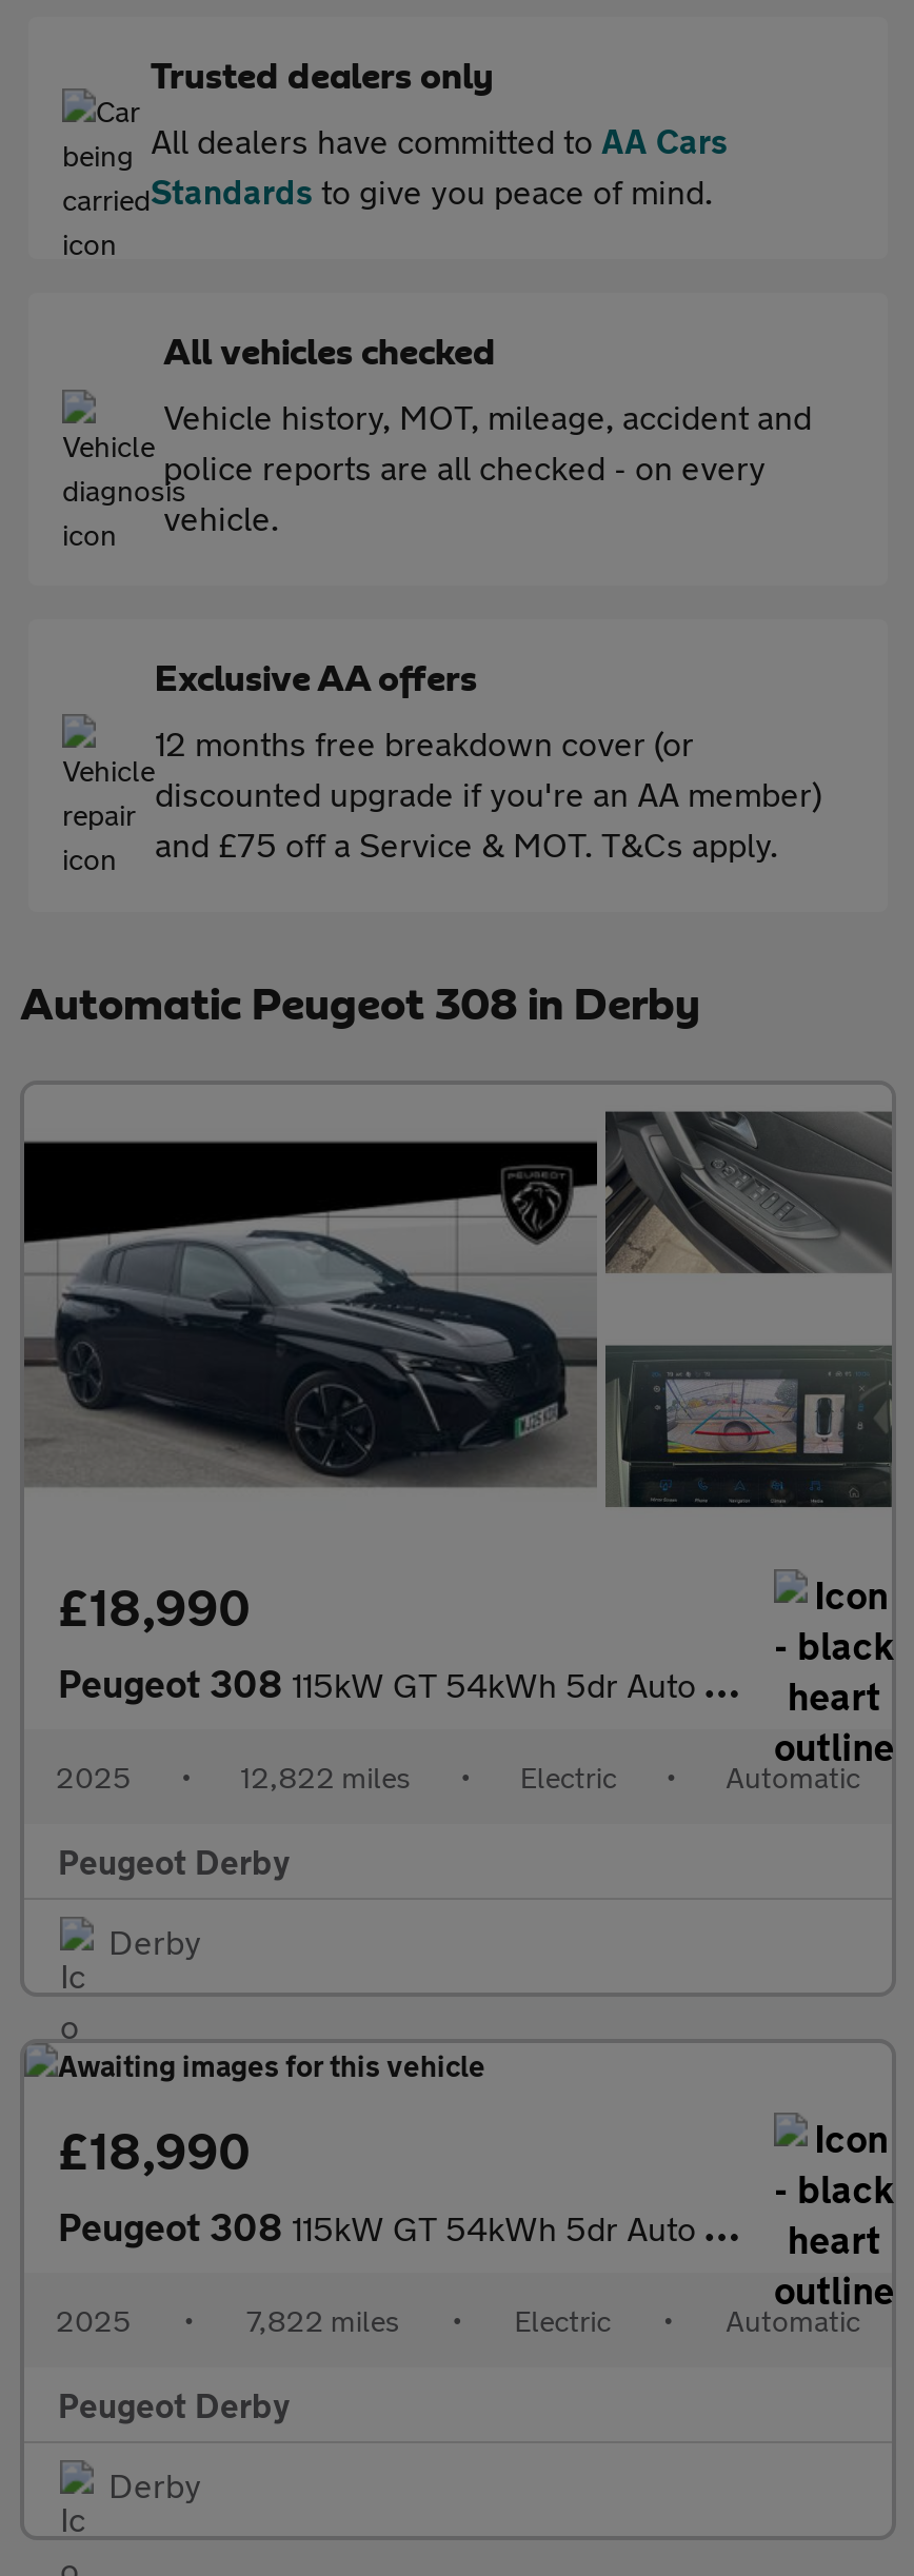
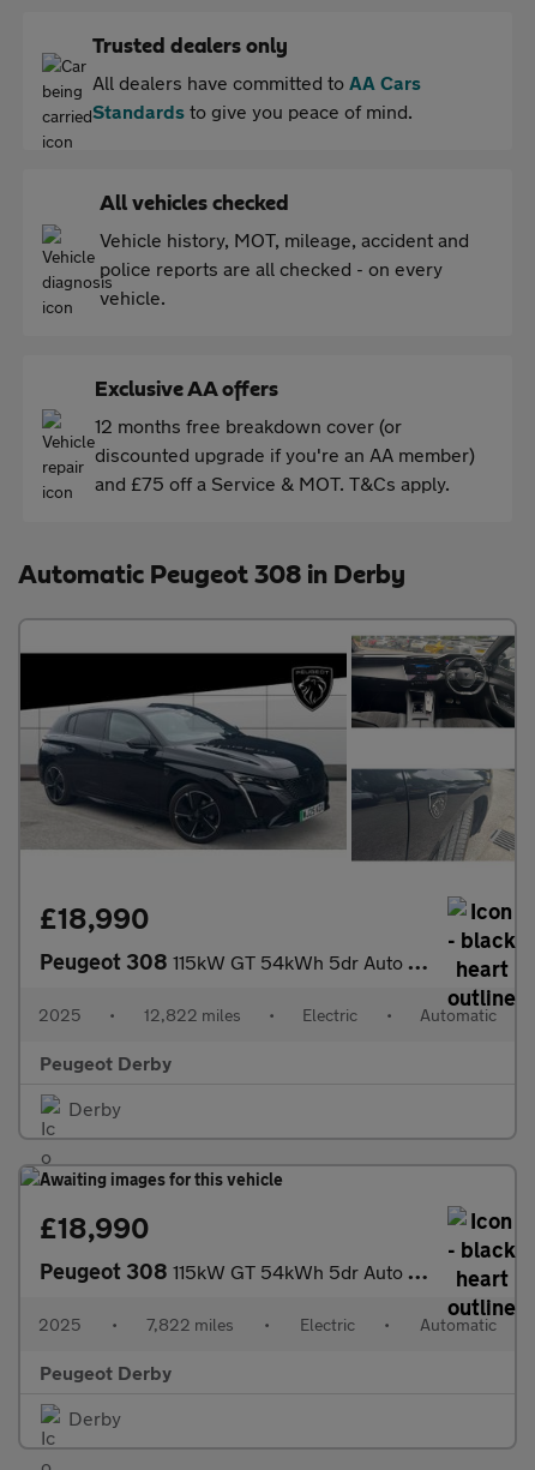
- [image]
+ [image]

- [image]
+ [image]
